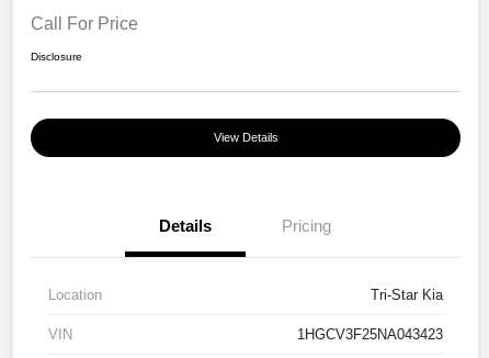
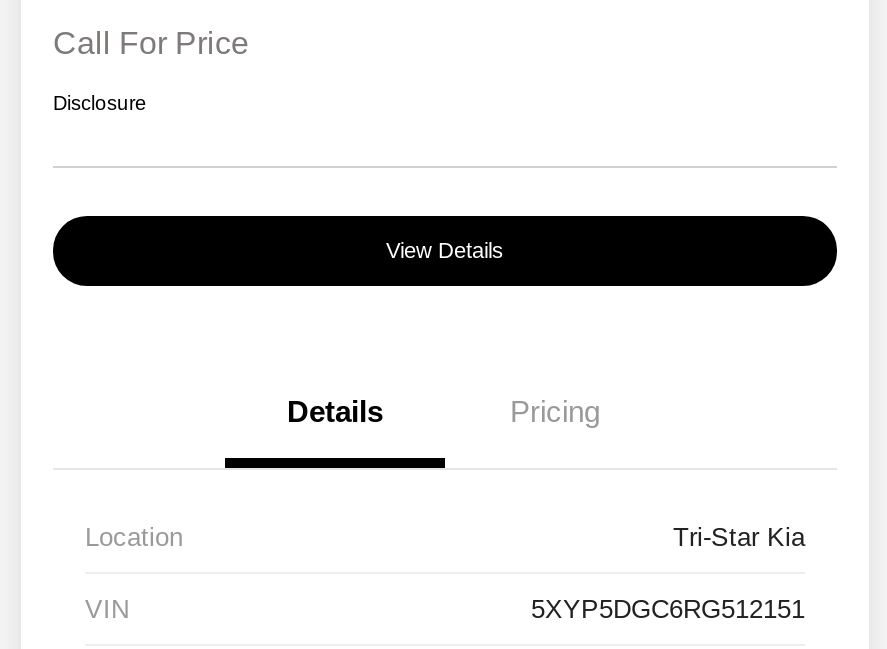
- 1HGCV3F25NA043423
+ 5XYP5DGC6RG512151
